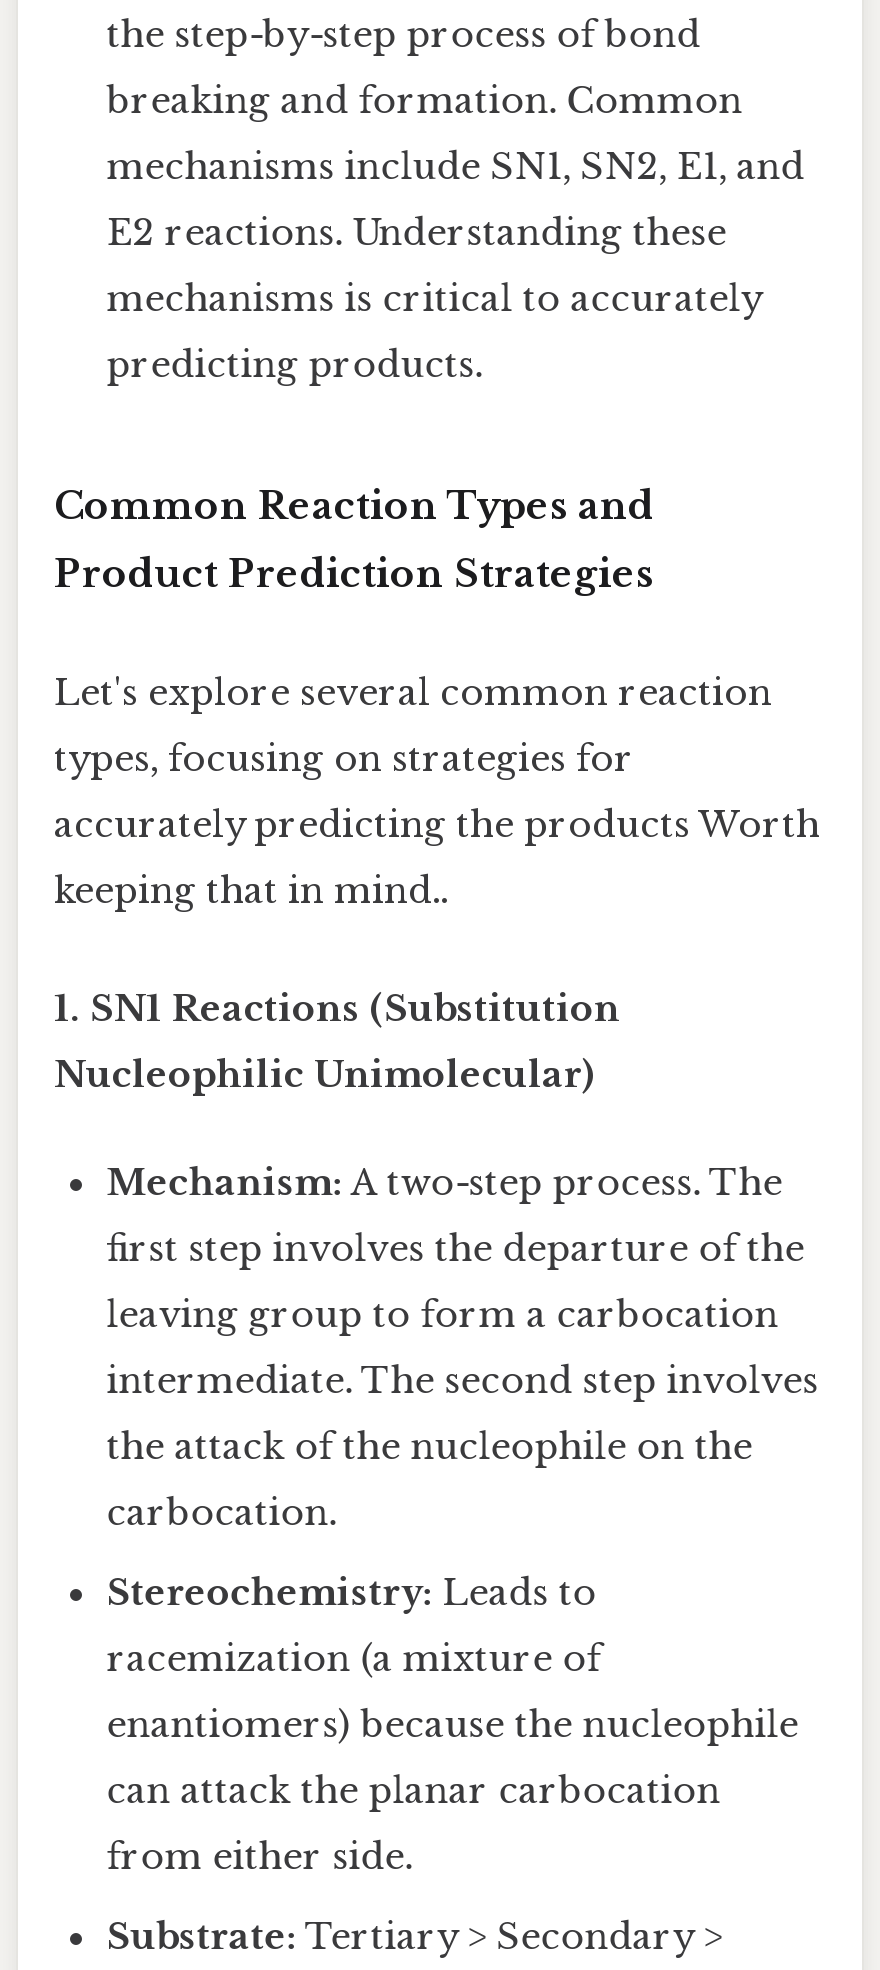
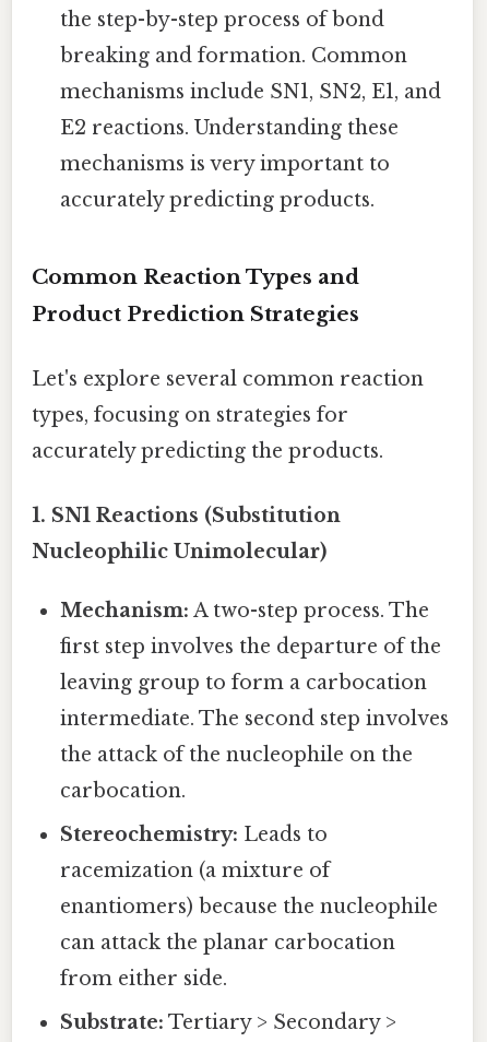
- mechanisms is critical to accurately
+ mechanisms is very important to

- predicting products.
+ accurately predicting products.

- accurately predicting the products Worth
- keeping that in mind..
+ accurately predicting the products.
